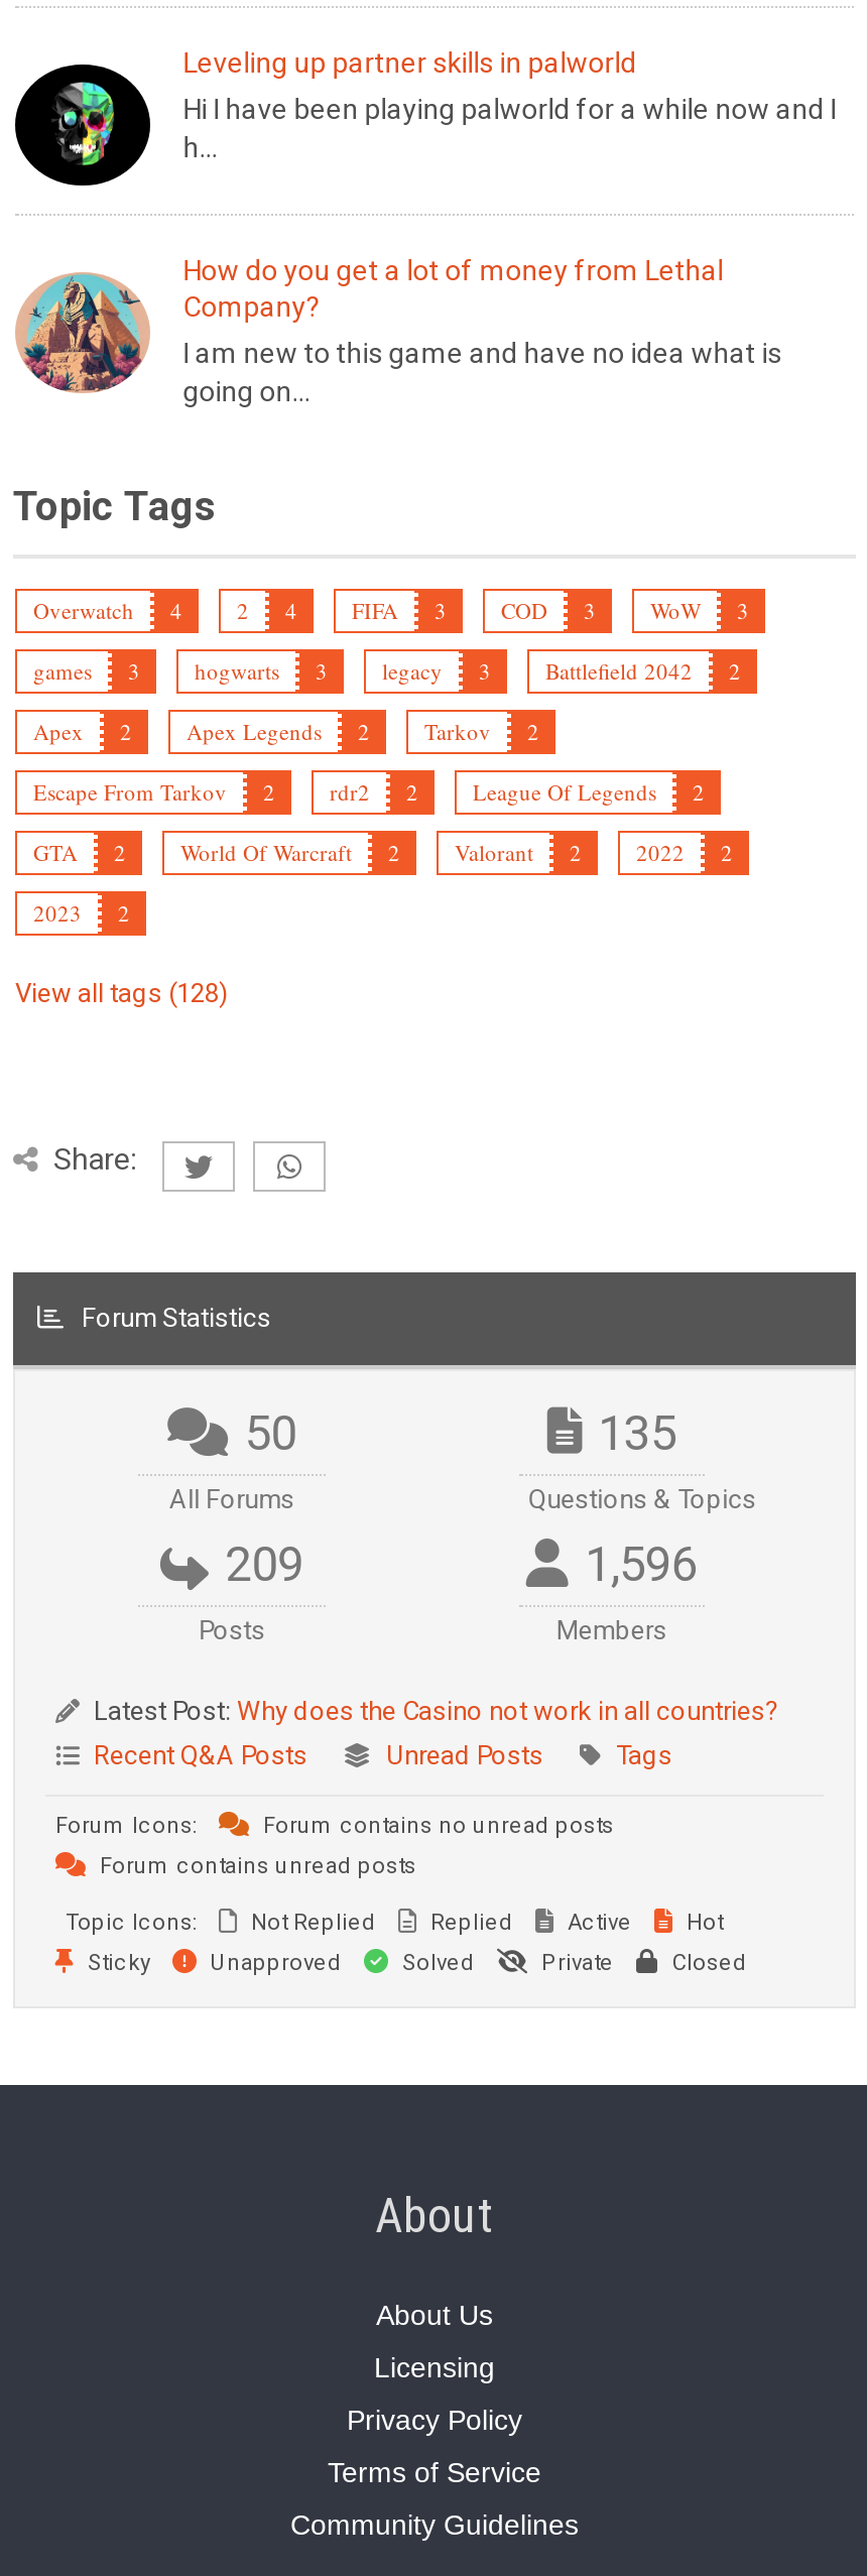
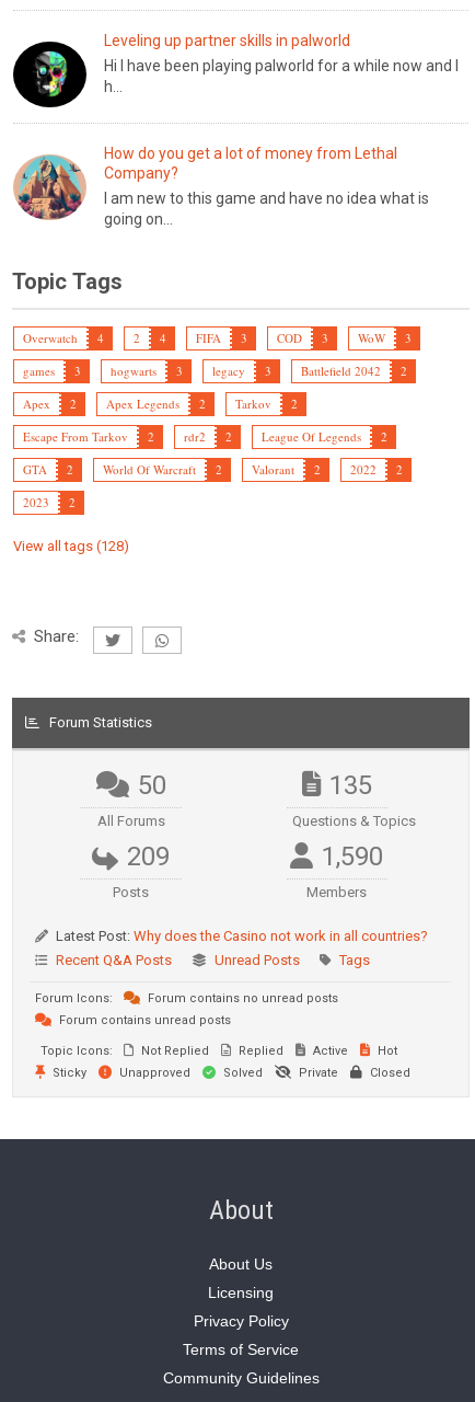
- 1,596
+ 1,590
